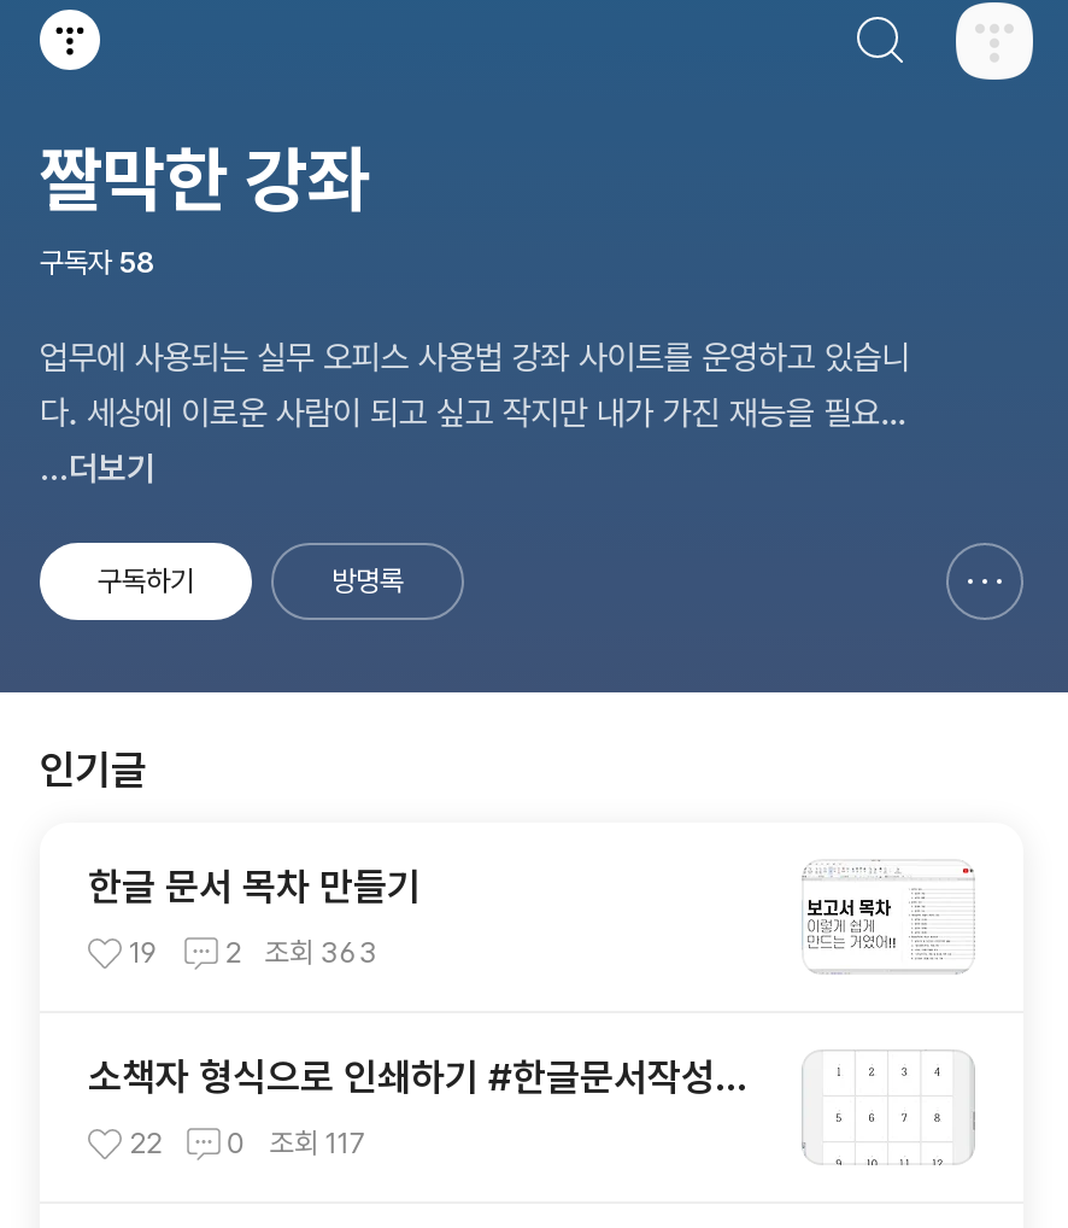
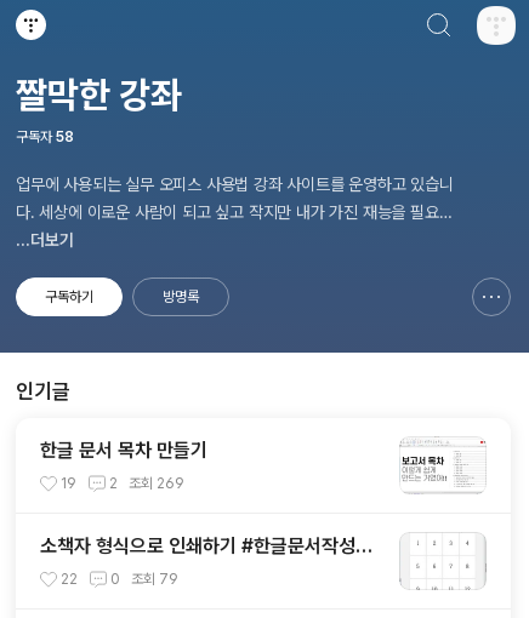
- 19 2 조회 363
+ 19 2 조회 269

- 조회 117
+ 조회 79
